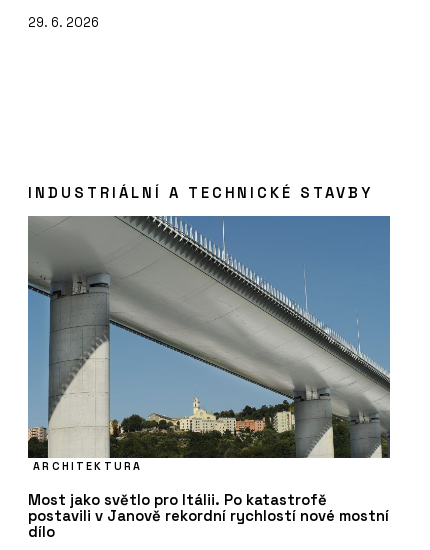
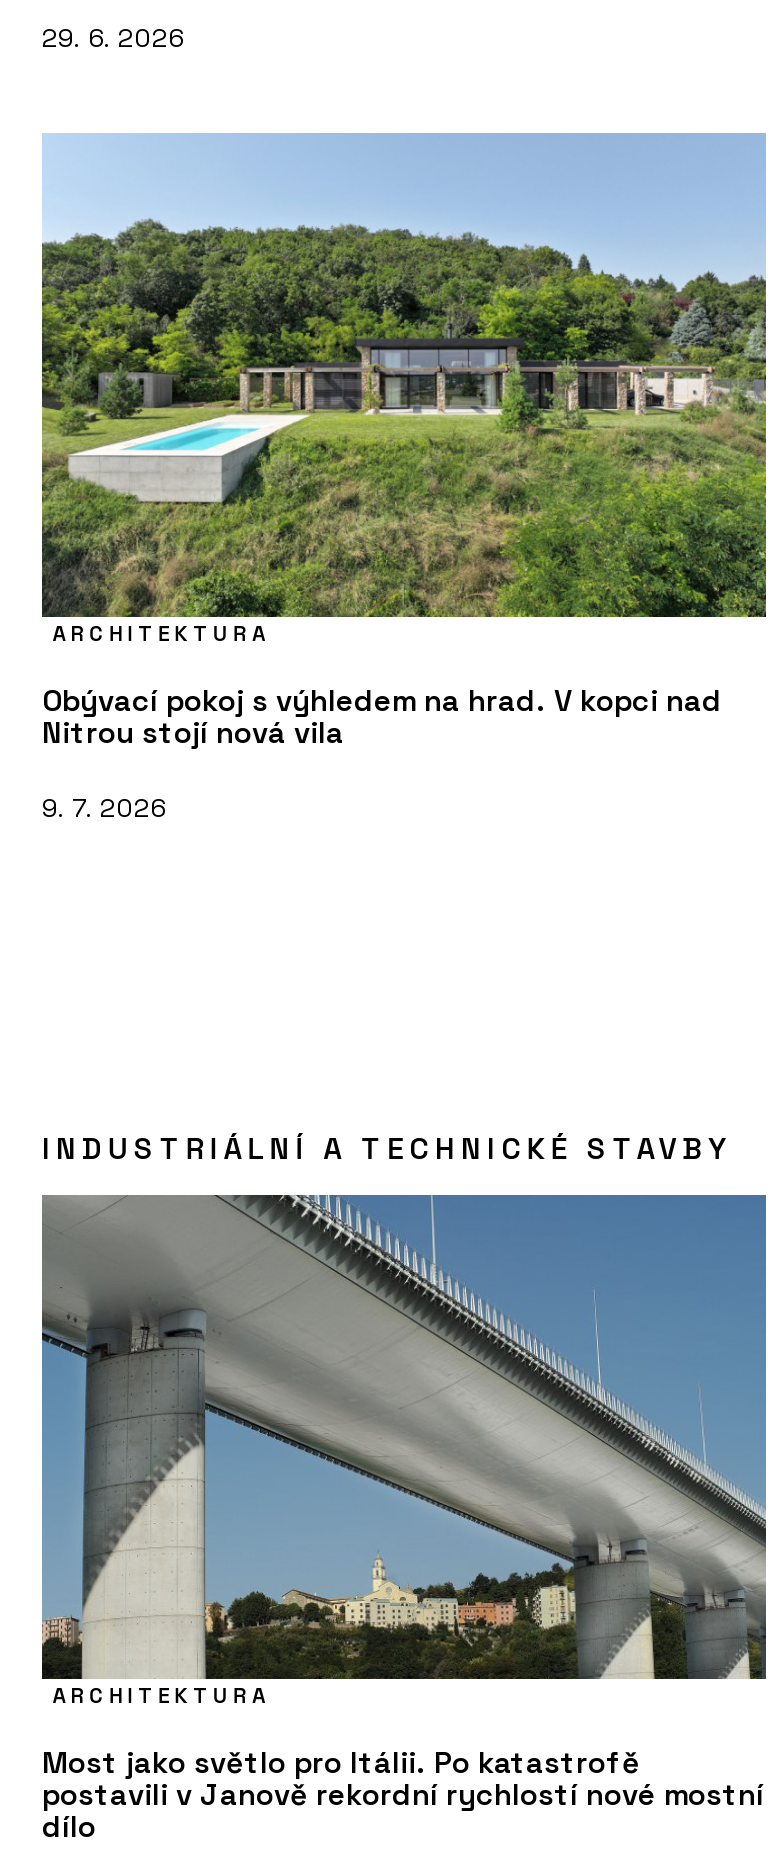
+ [image]
+ ARCHITEKTURA
+ Obývací pokoj s výhledem na hrad. V kopci nad
+ Nitrou stojí nová vila
+ 9. 7. 2026
